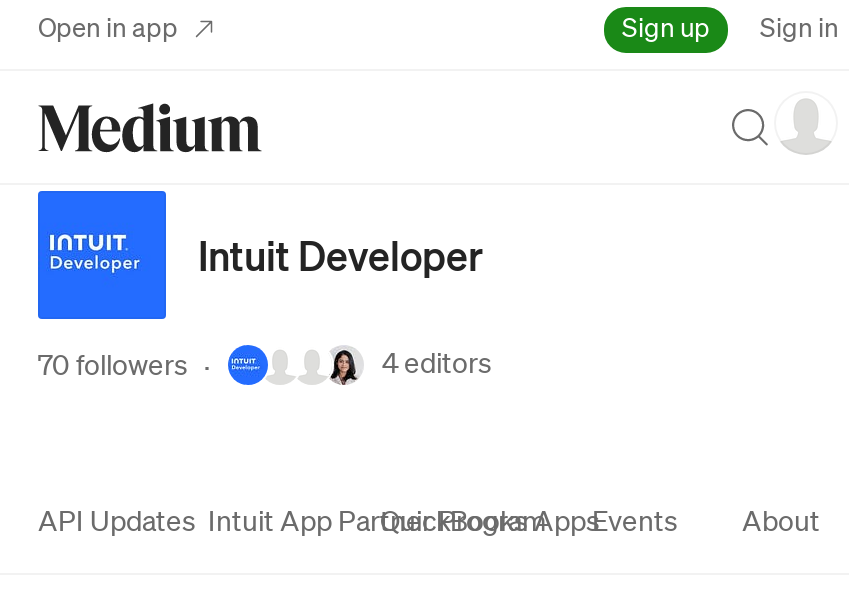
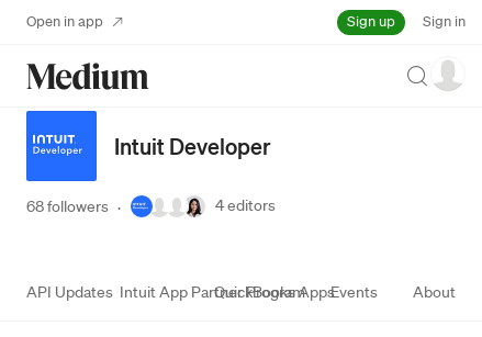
- 70 followers ·
+ 68 followers ·
